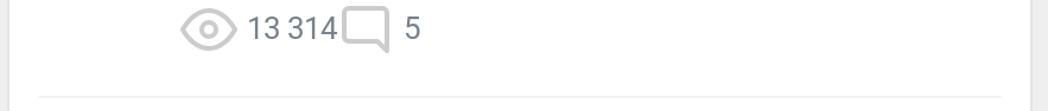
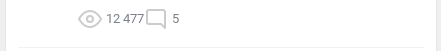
- 13 314 5
+ 12 477 5
